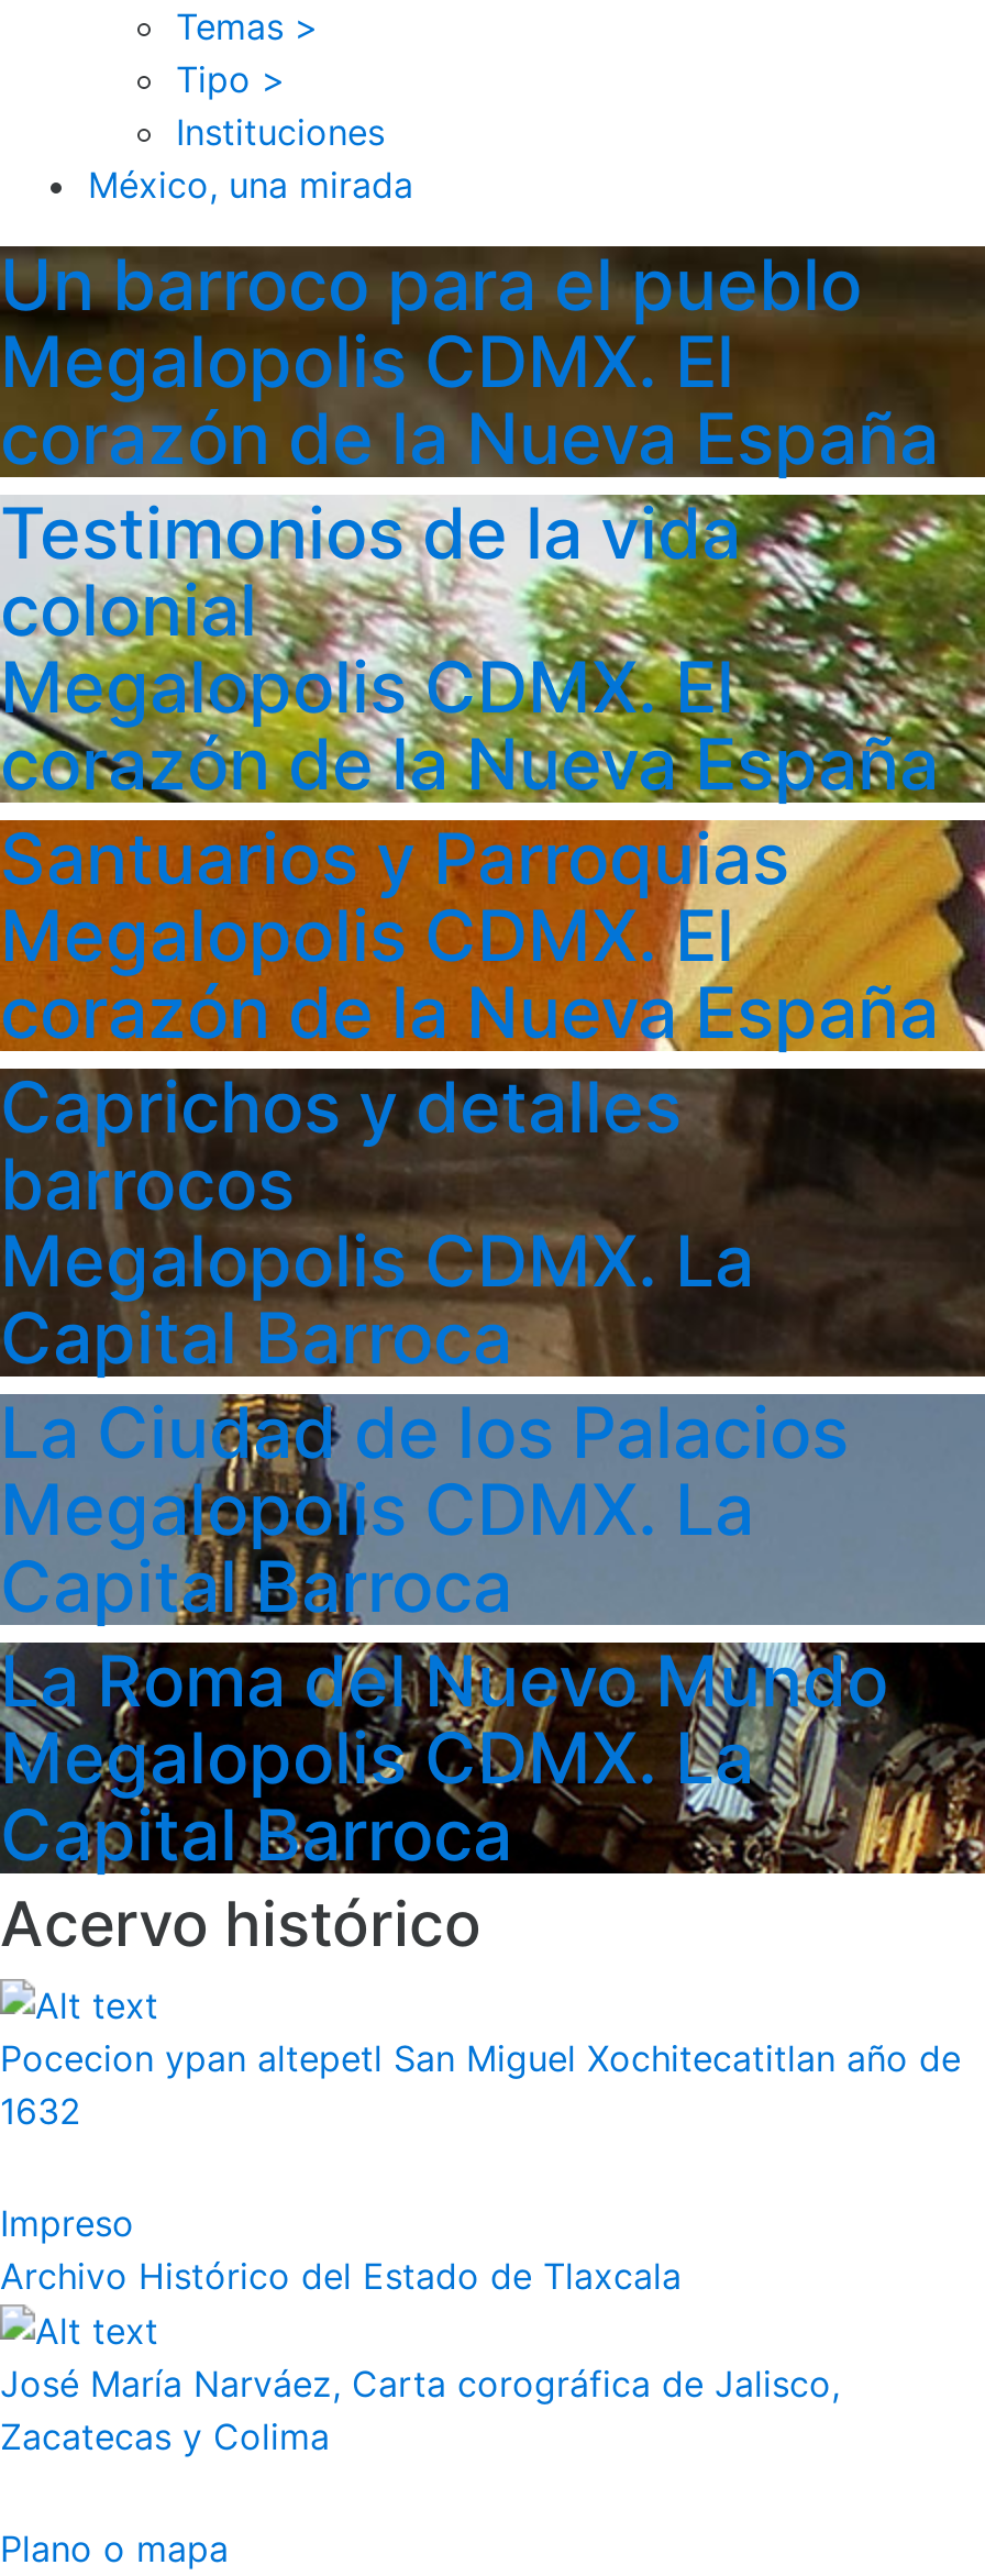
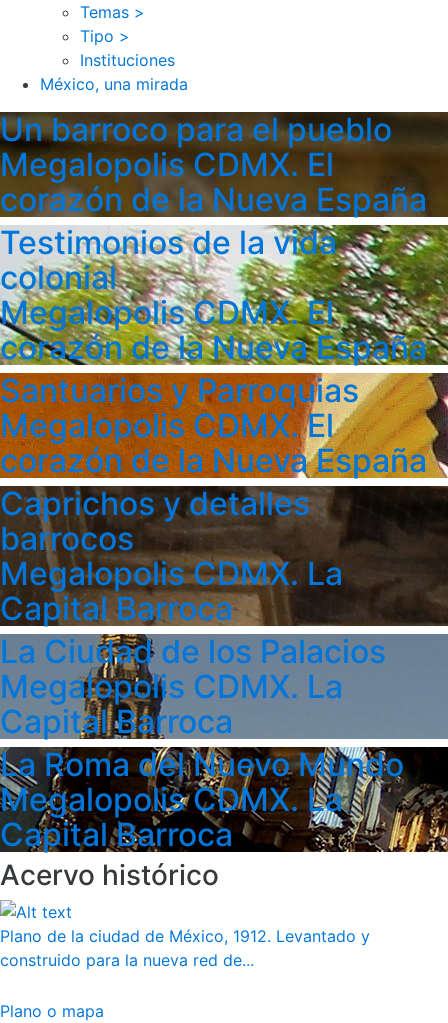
- Pocecion ypan altepetl San Miguel Xochitecatitlan año de
- 1632
- Impreso
- Archivo Histórico del Estado de Tlaxcala
- José María Narváez, Carta corográfica de Jalisco,
- Zacatecas y Colima
+ Plano de la ciudad de México, 1912. Levantado y
+ construido para la nueva red de...
